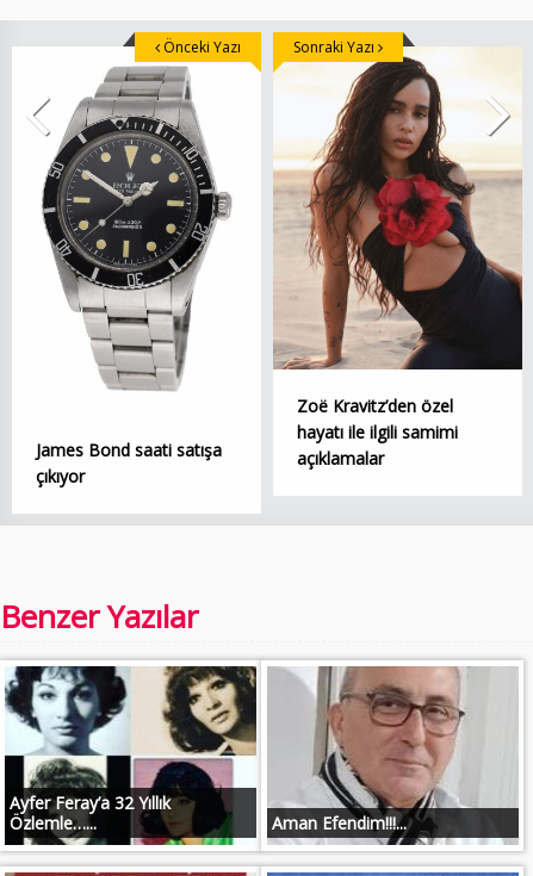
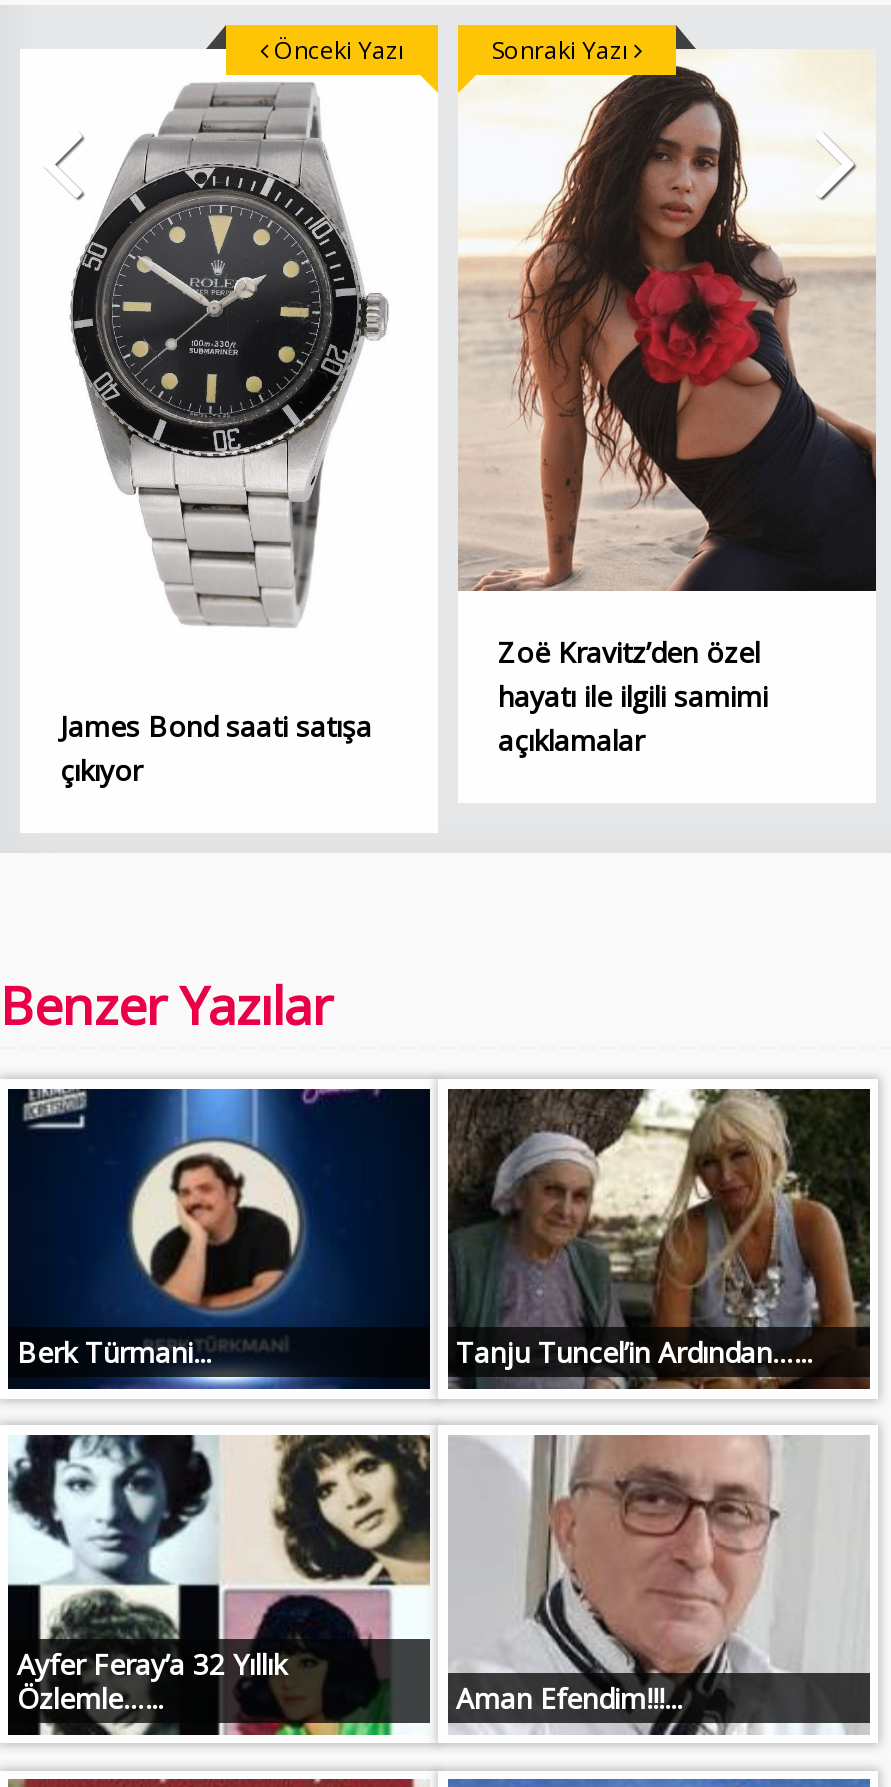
+ [image]
+ Berk Türmani...
+ Tanju Tuncel’in Ardından…...

+ [image]
